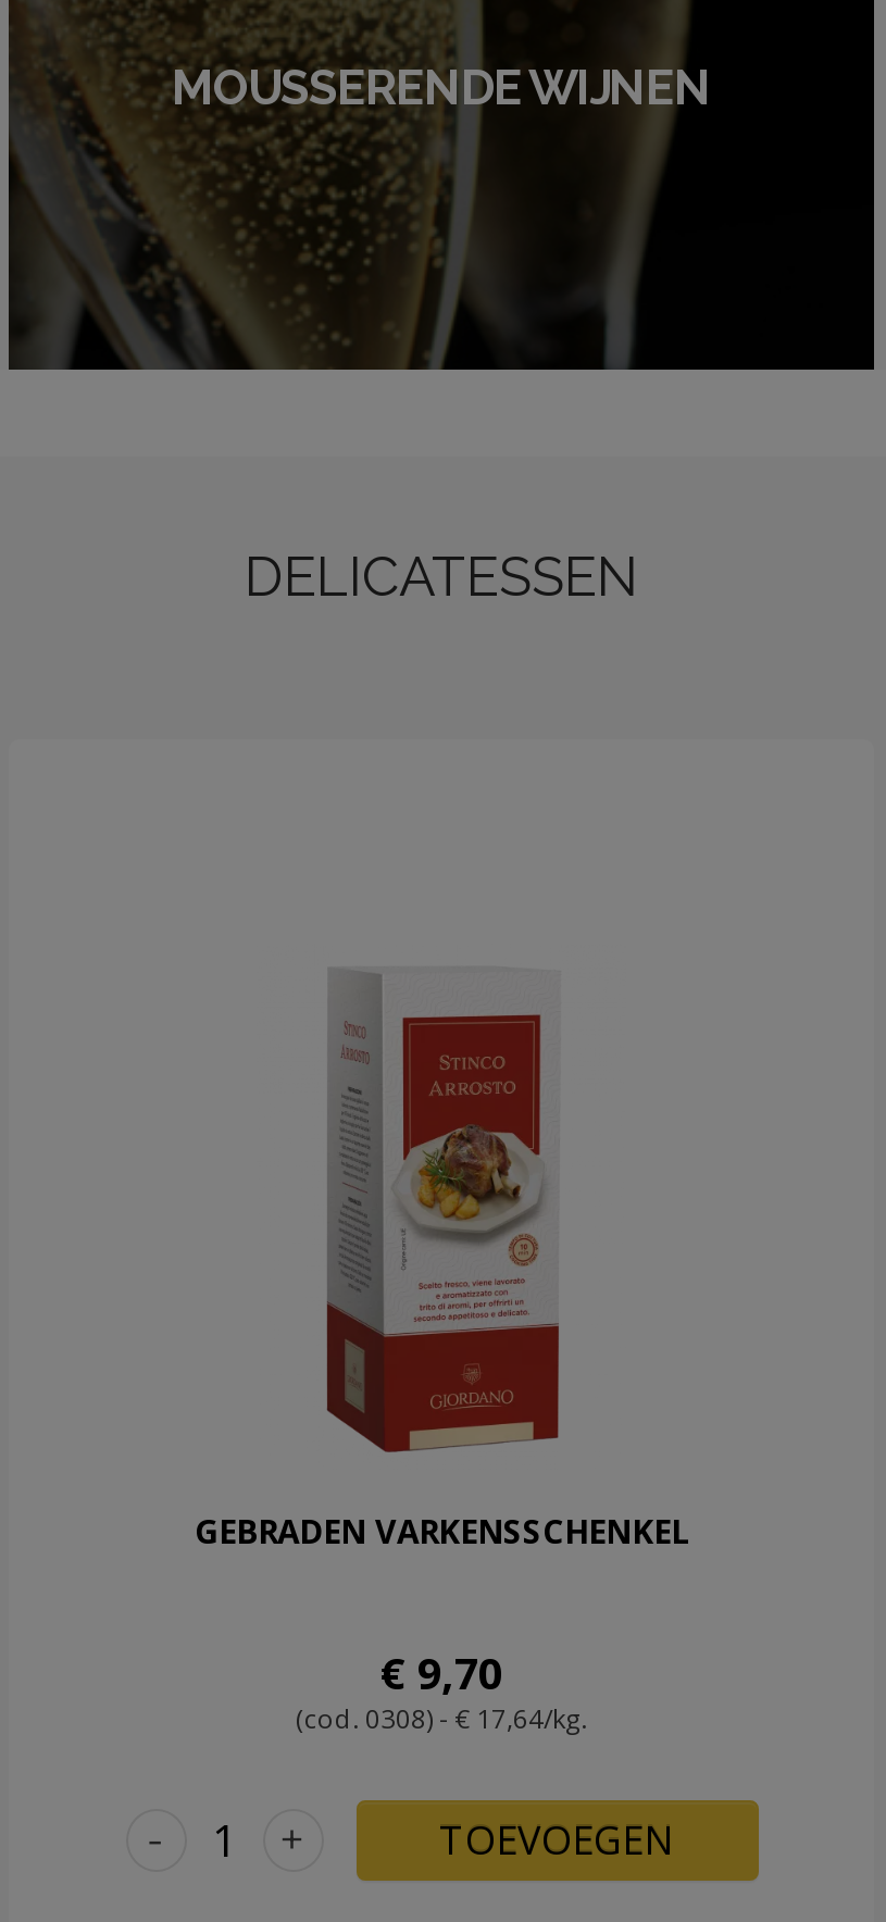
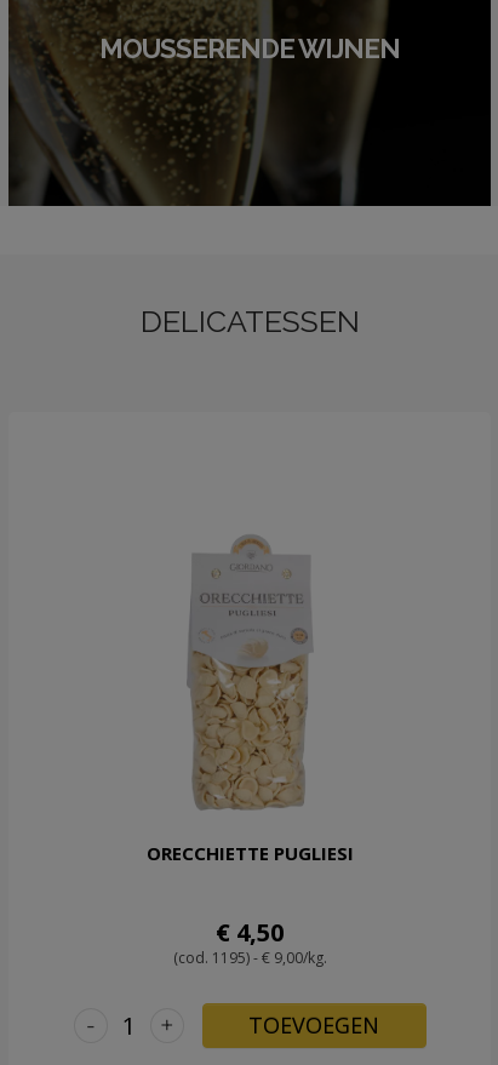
- [image]
- GEBRADEN VARKENSSCHENKEL
+ [image]
+ ORECCHIETTE PUGLIESI

- € 9,70
- (cod. 0308) - € 17,64/kg.
+ € 4,50
+ (cod. 1195) - € 9,00/kg.
